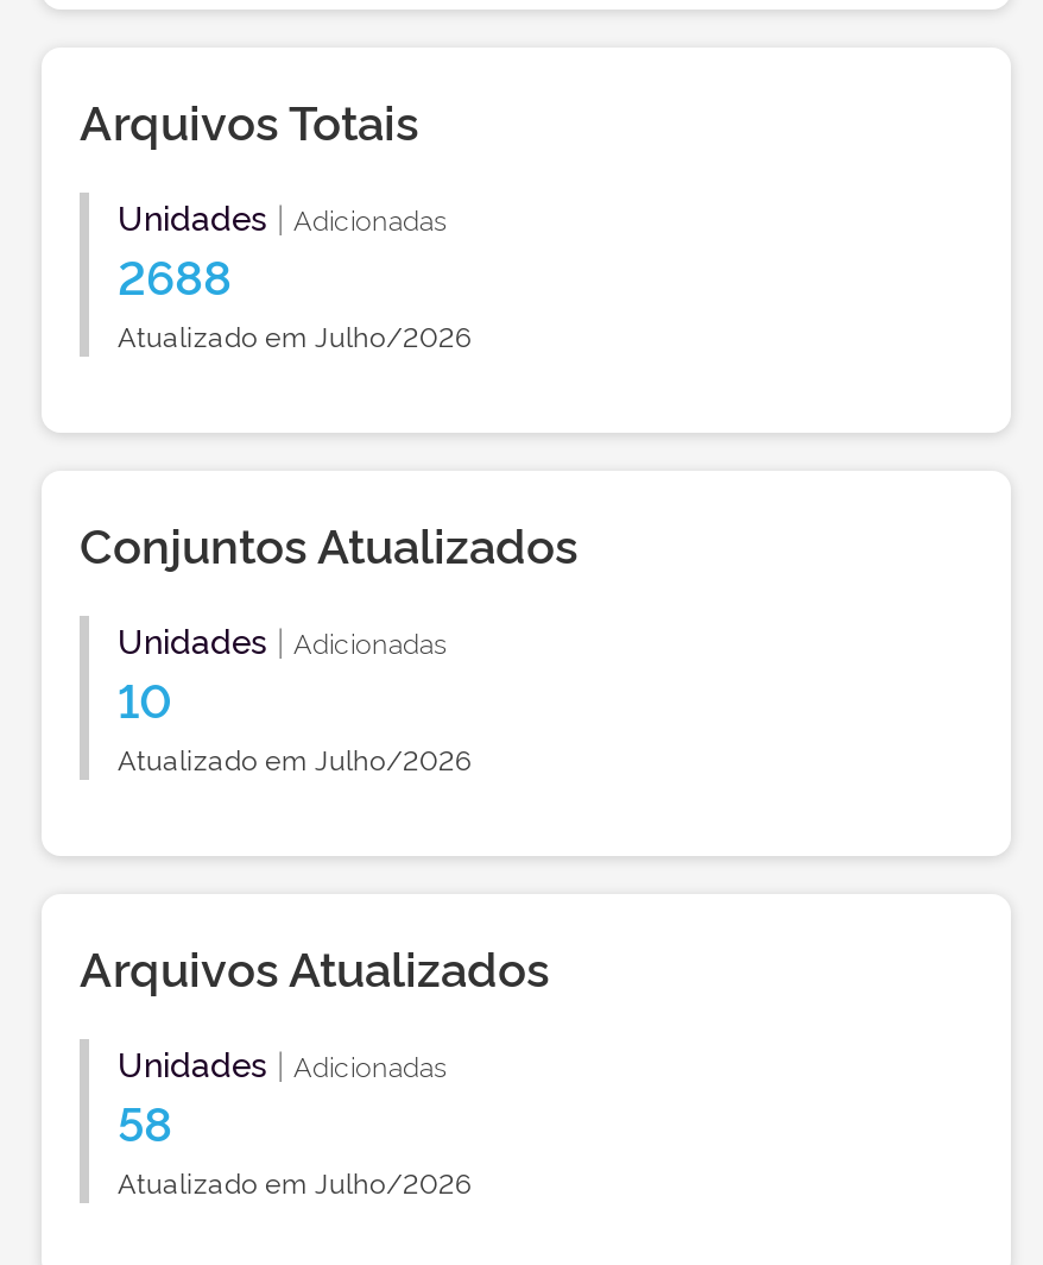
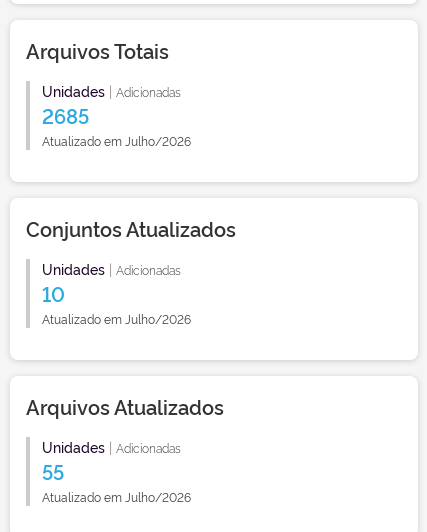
- 2688
+ 2685

- 58
+ 55
